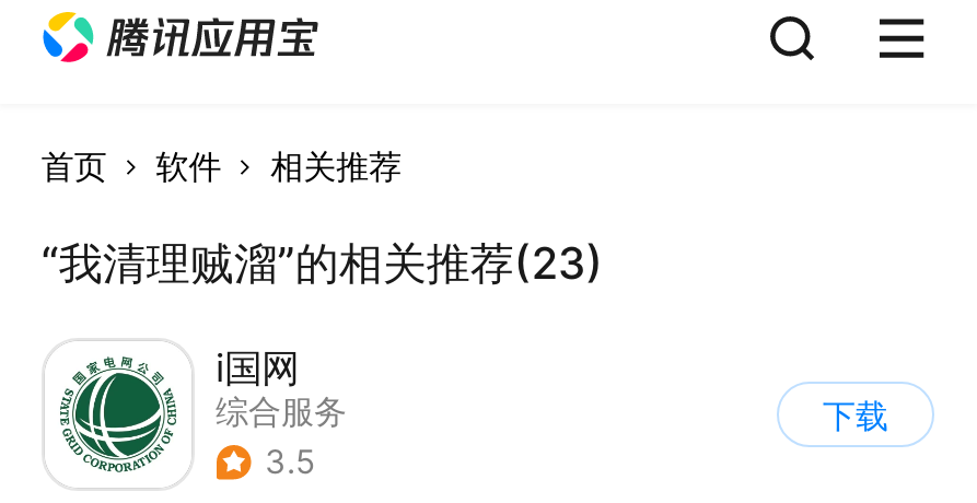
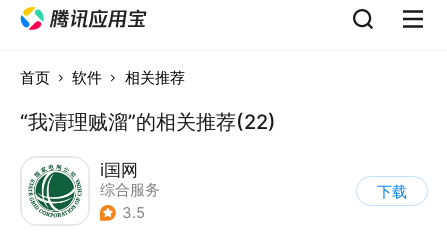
- “我清理贼溜”的相关推荐(23)
+ “我清理贼溜”的相关推荐(22)
